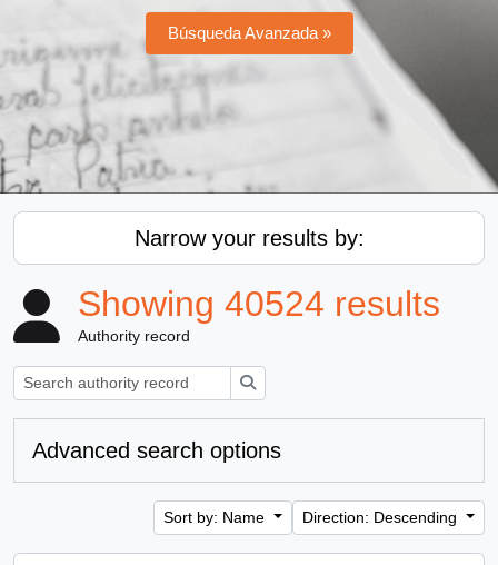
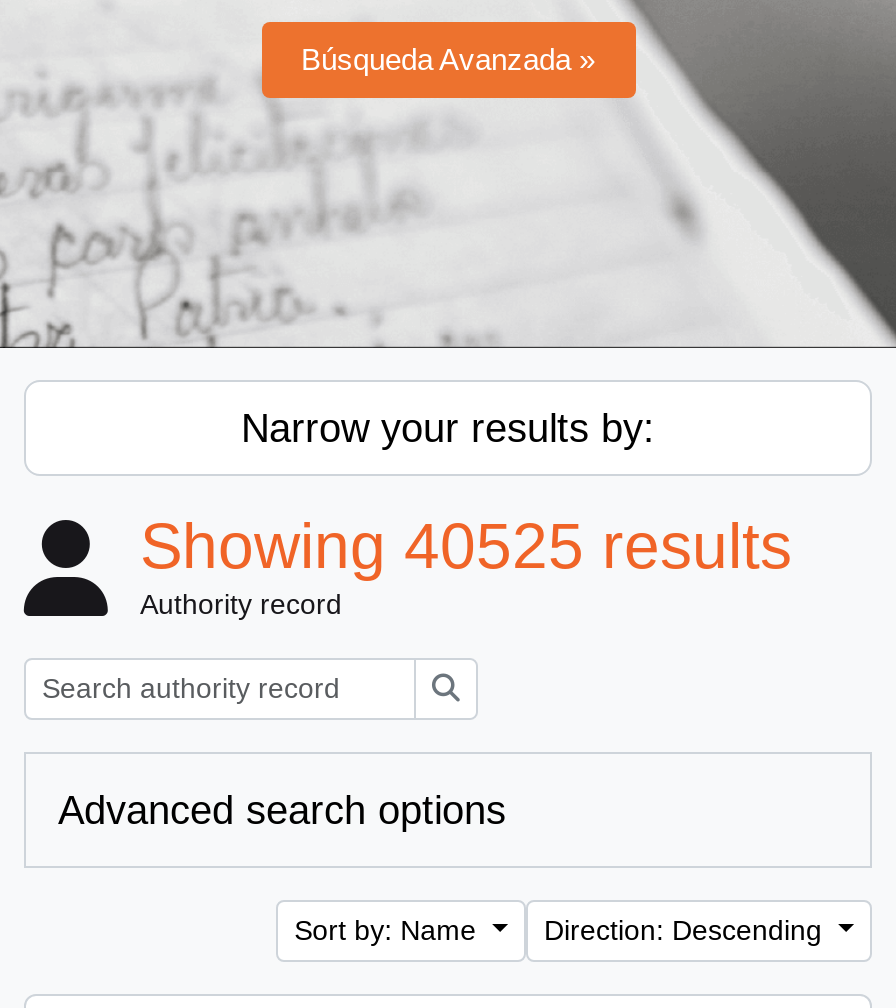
- Showing 40524 results
+ Showing 40525 results
